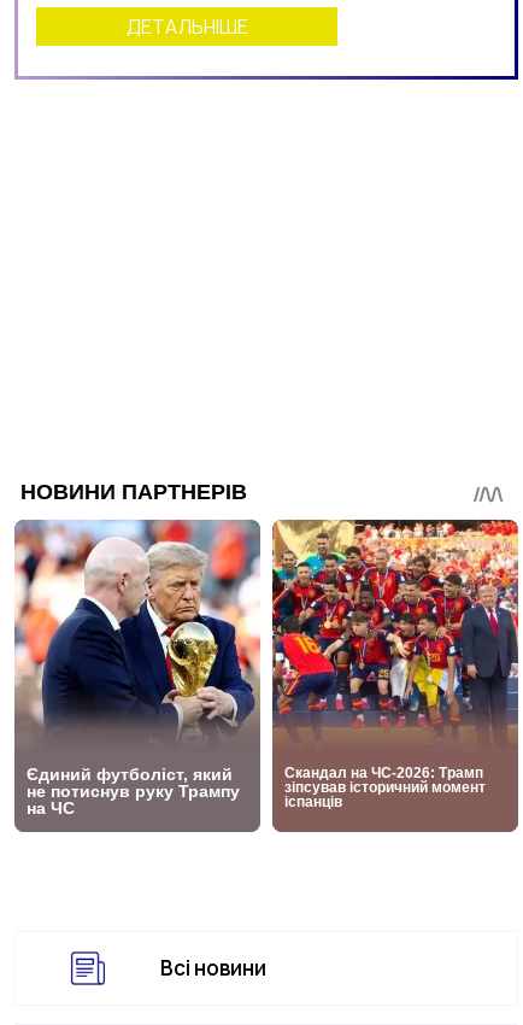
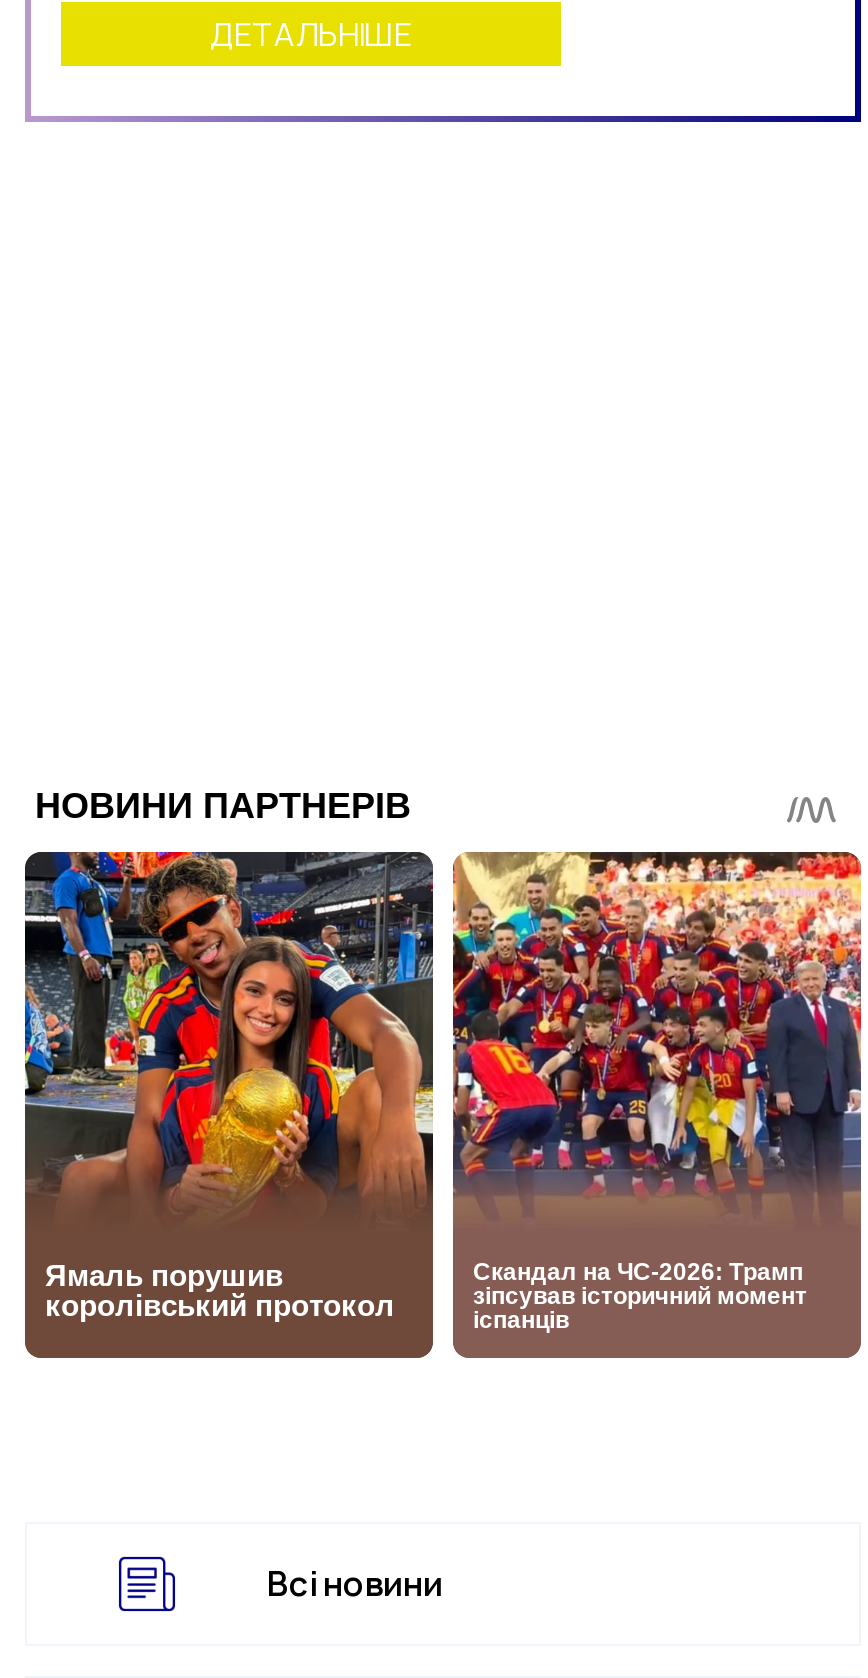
- [image]
+ [image]
